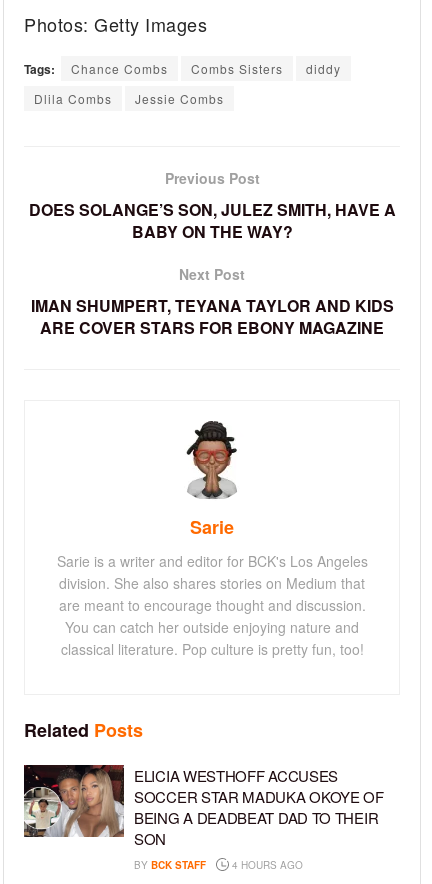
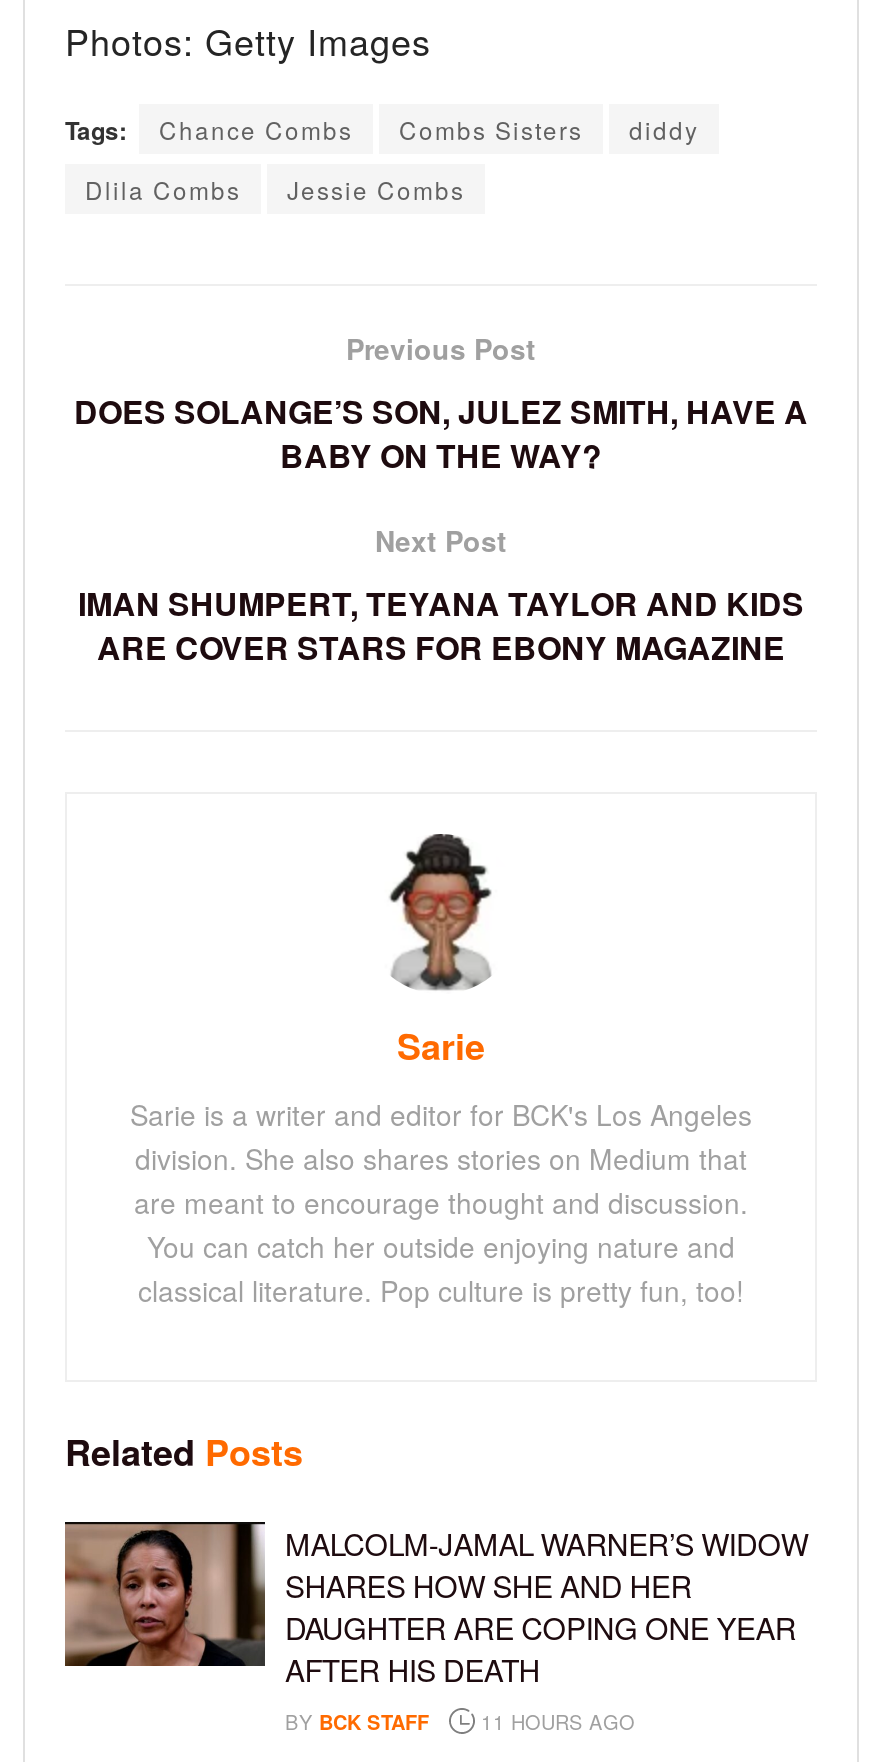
- [image]
- ELICIA WESTHOFF ACCUSES
- SOCCER STAR MADUKA OKOYE OF
- BEING A DEADBEAT DAD TO THEIR
- SON
+ [image]
+ MALCOLM-JAMAL WARNER’S WIDOW
+ SHARES HOW SHE AND HER
+ DAUGHTER ARE COPING ONE YEAR
+ AFTER HIS DEATH

- BY BCK STAFF 4 HOURS AGO
+ BY BCK STAFF 11 HOURS AGO
